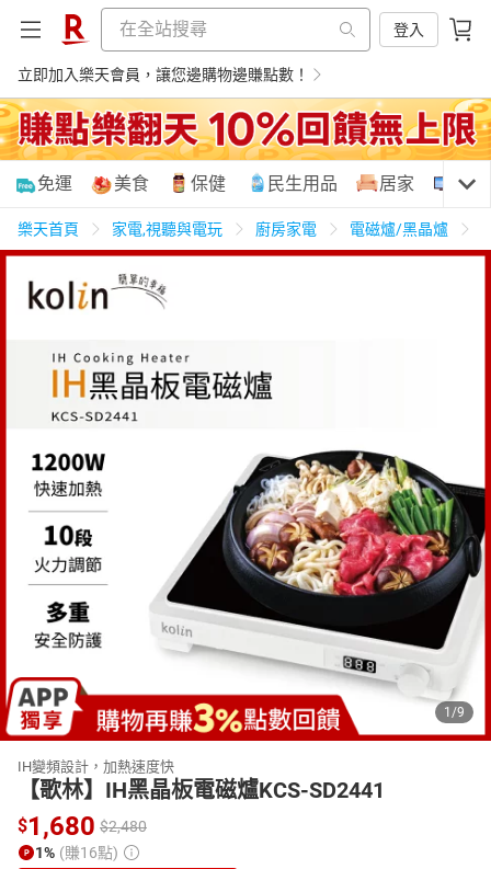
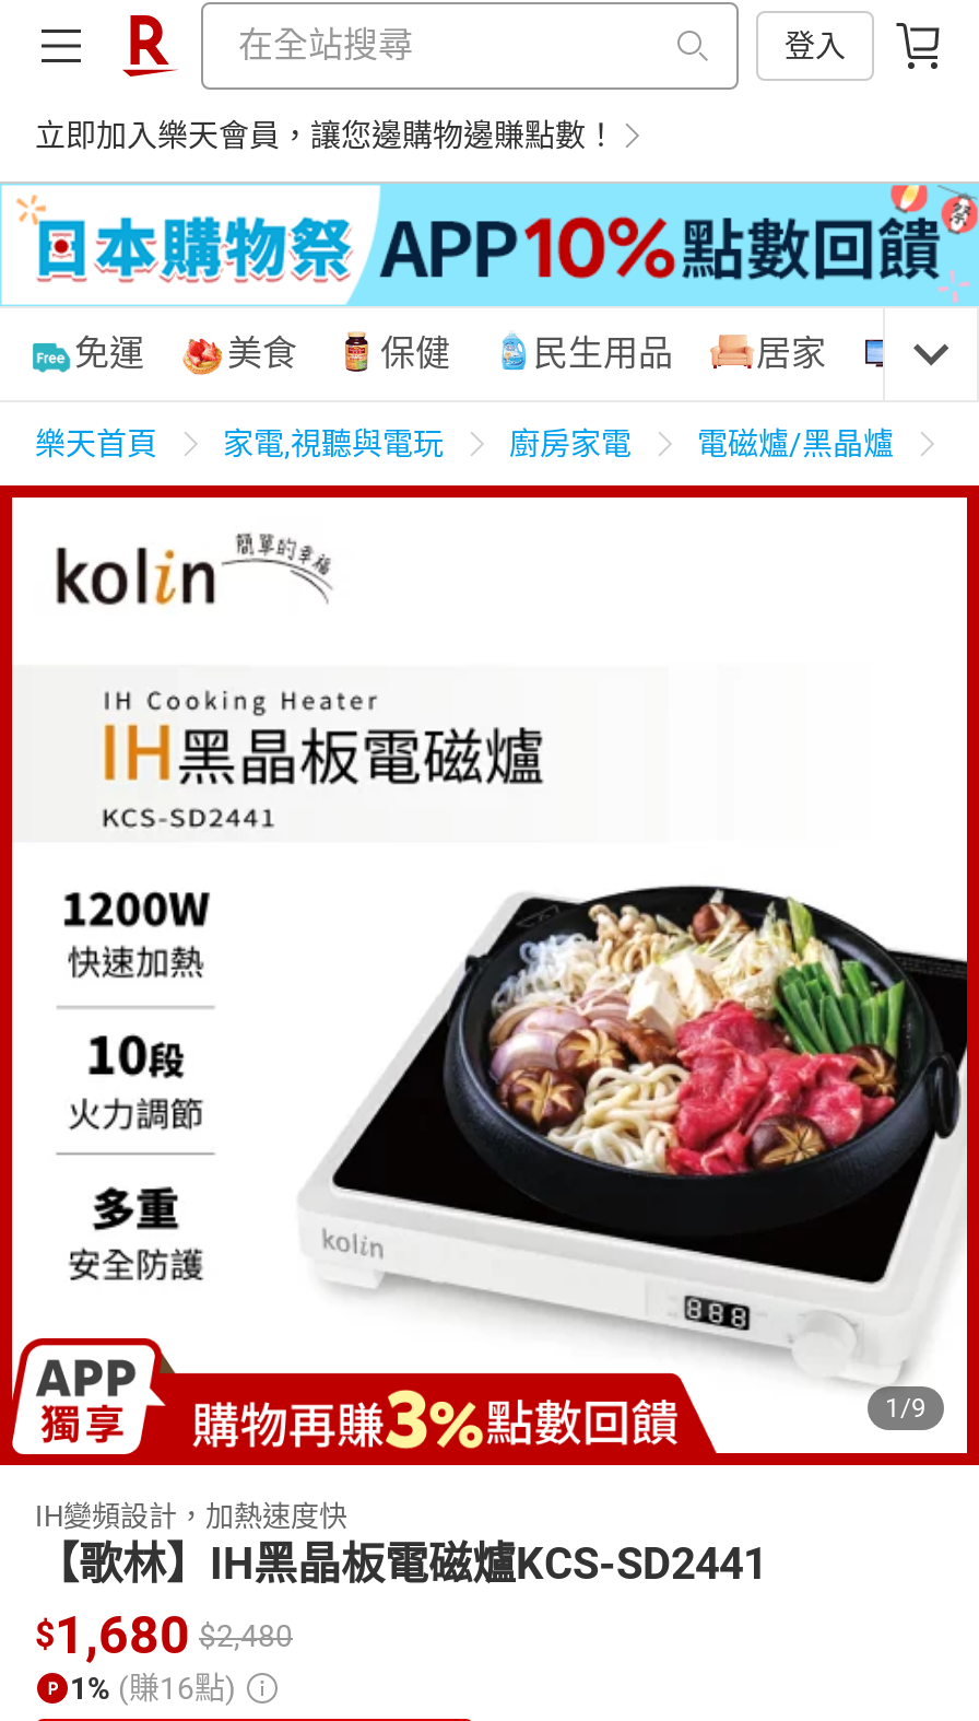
- [image]
+ [image]
